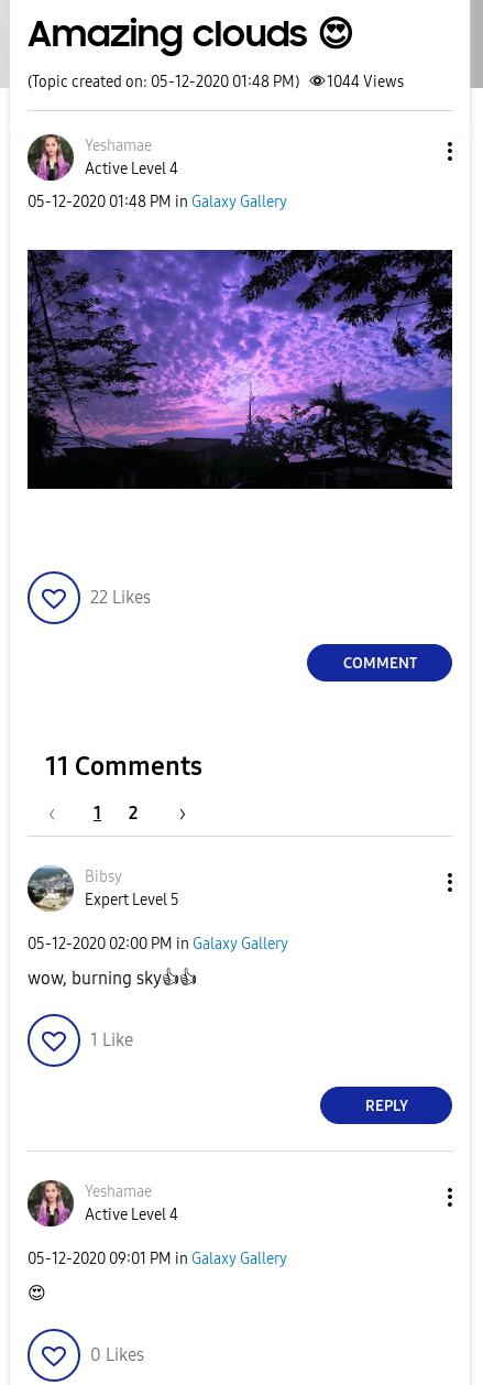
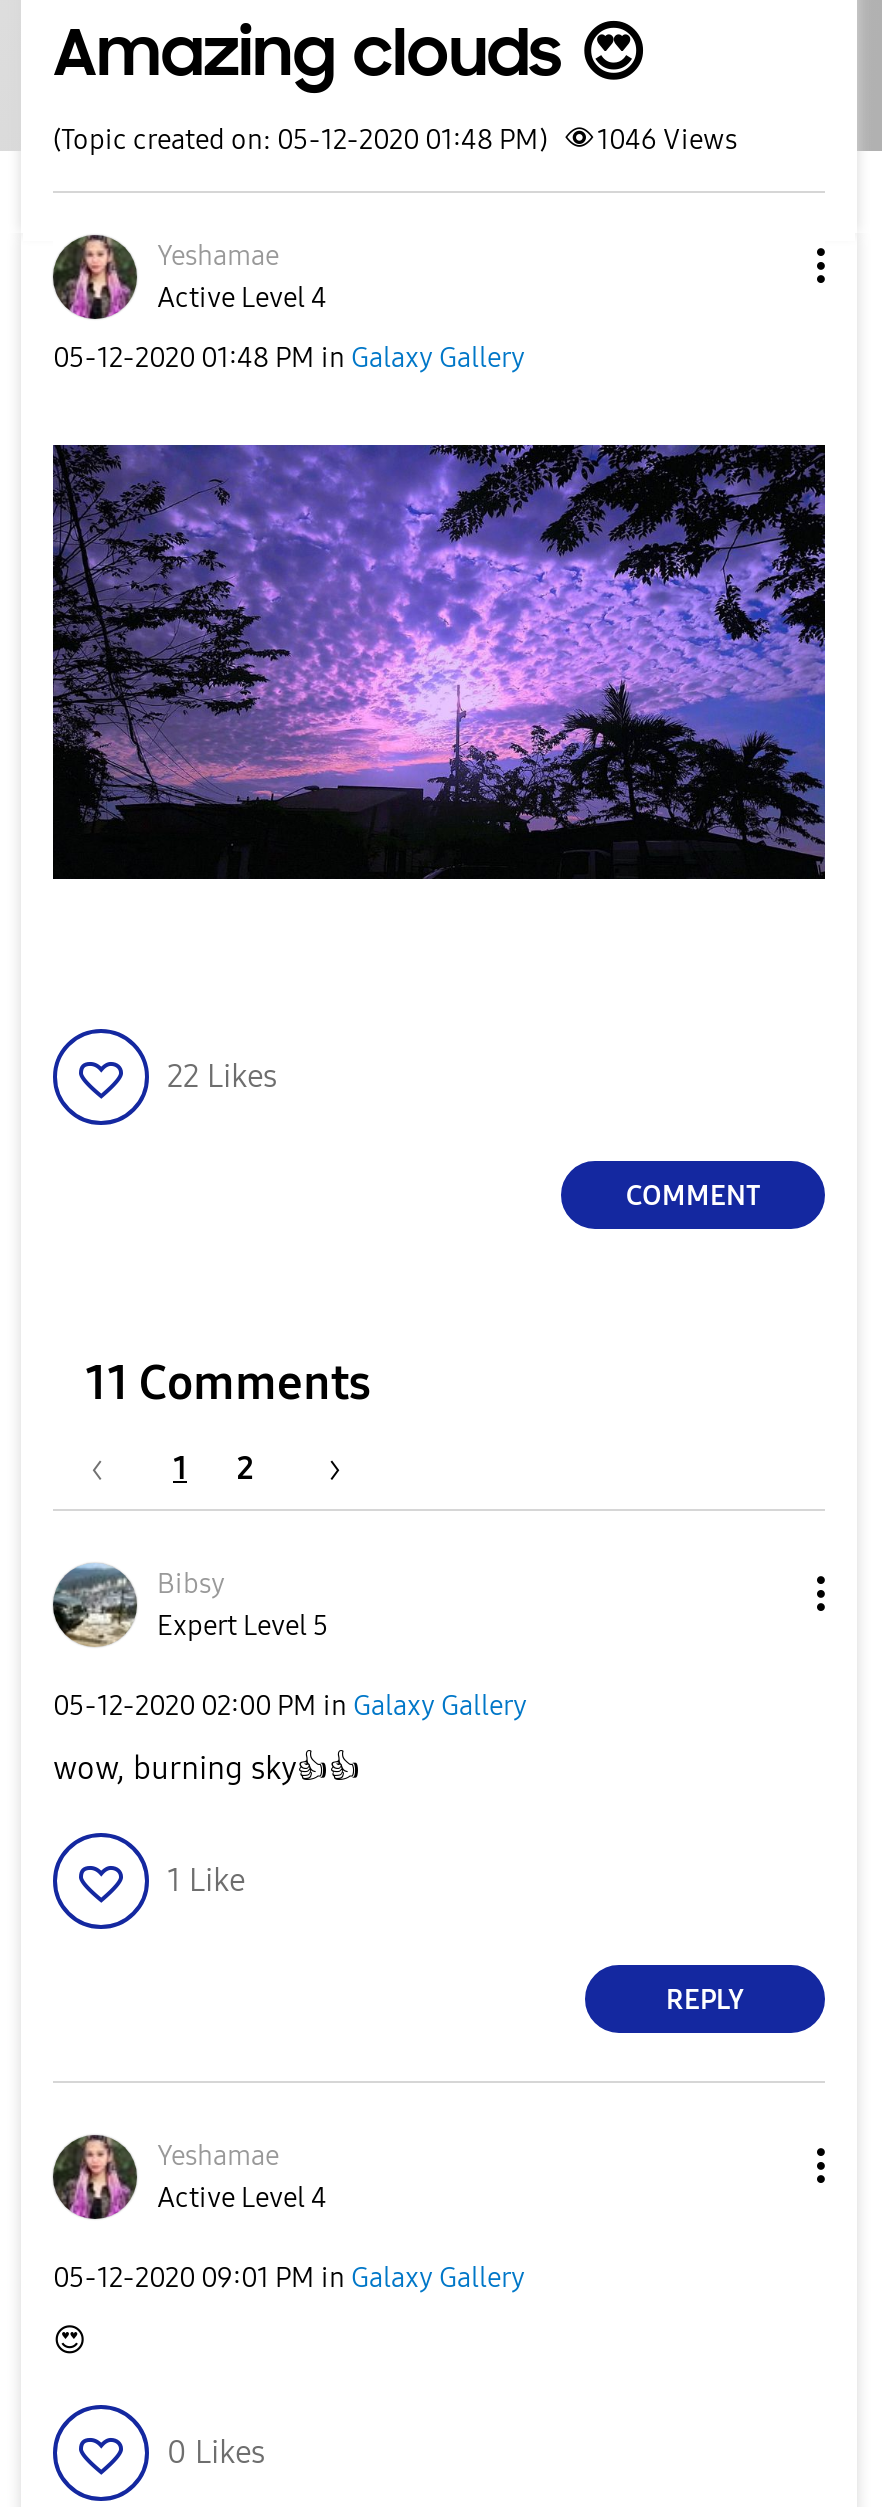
- (Topic created on: 05-12-2020 01:48 PM) 1044 Views
+ (Topic created on: 05-12-2020 01:48 PM) 1046 Views
